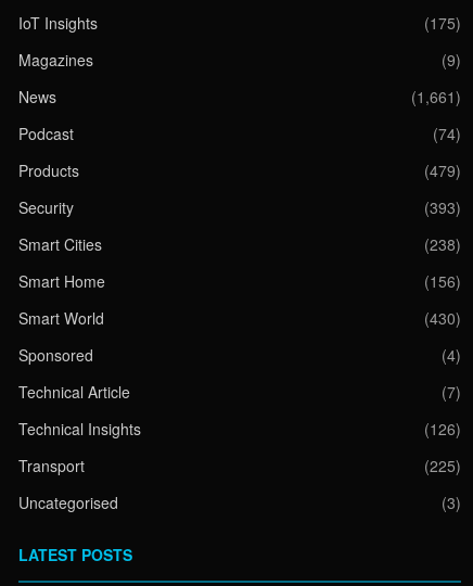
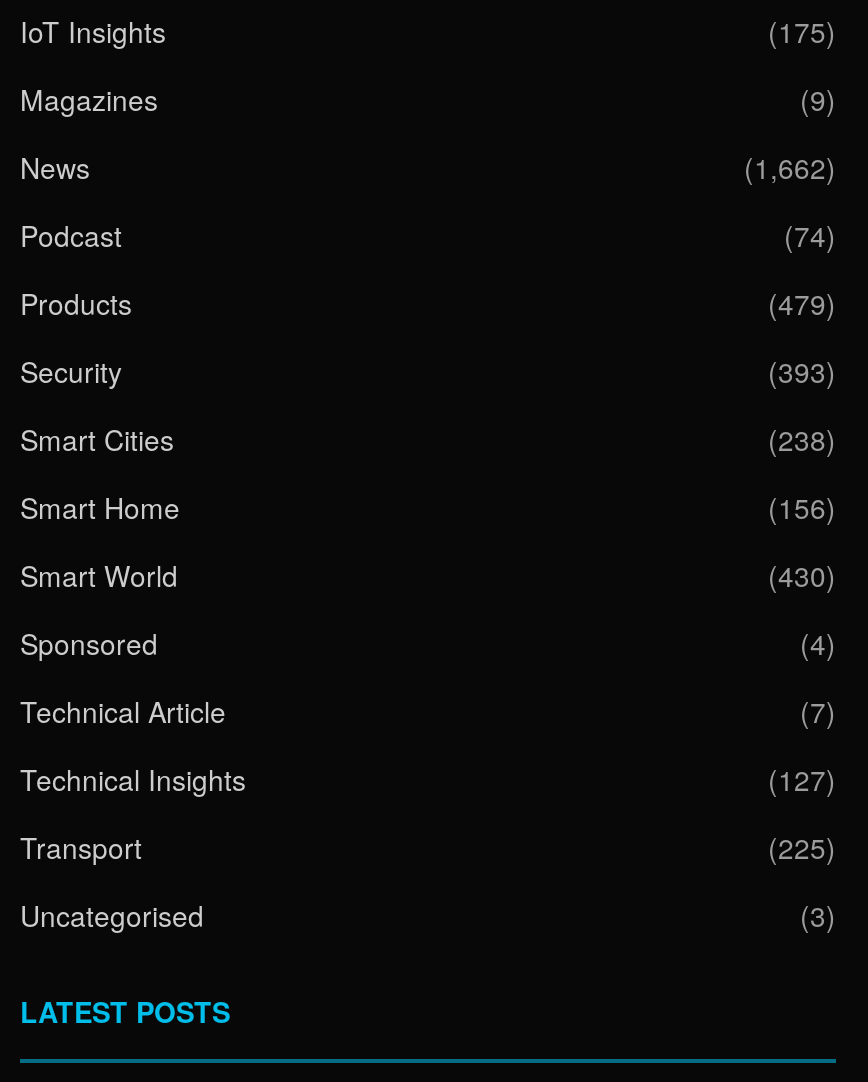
- (1,661)
+ (1,662)

- (126)
+ (127)
